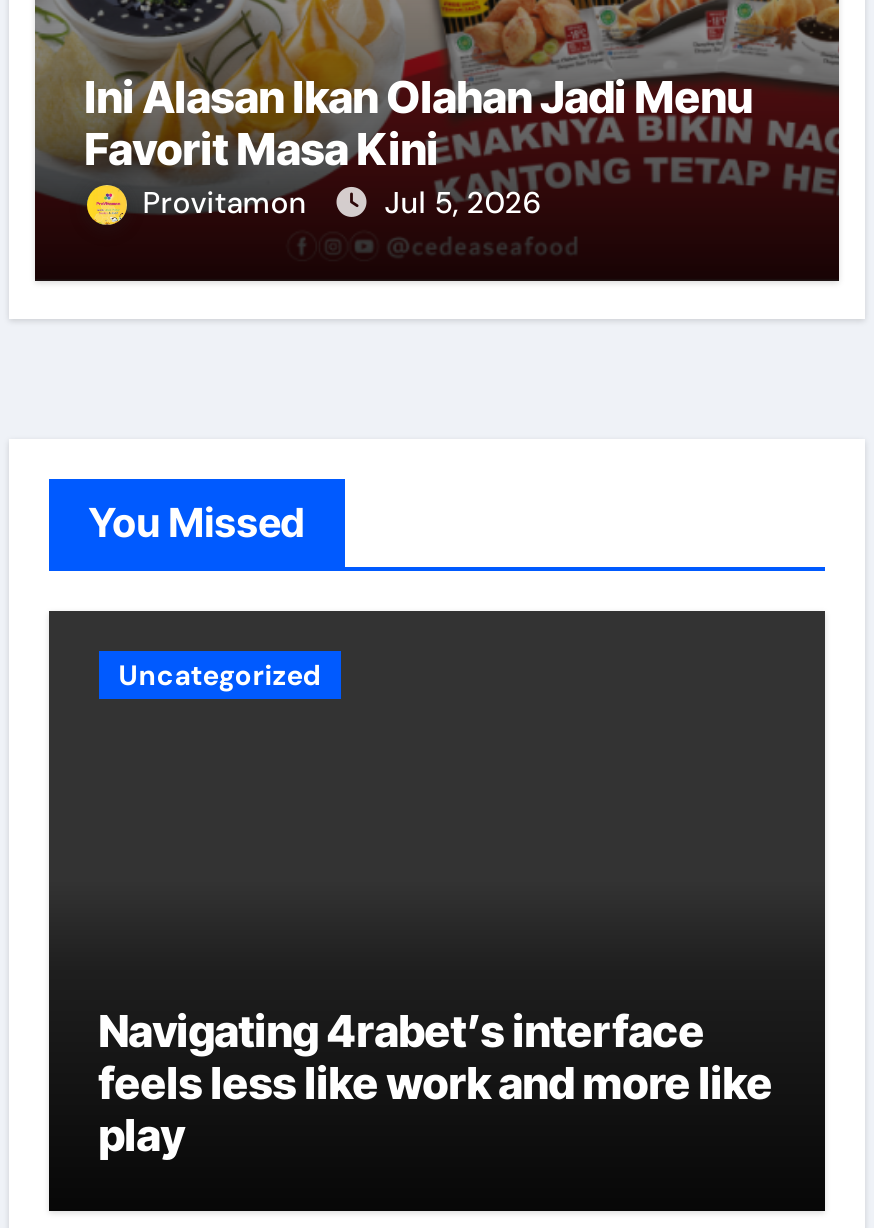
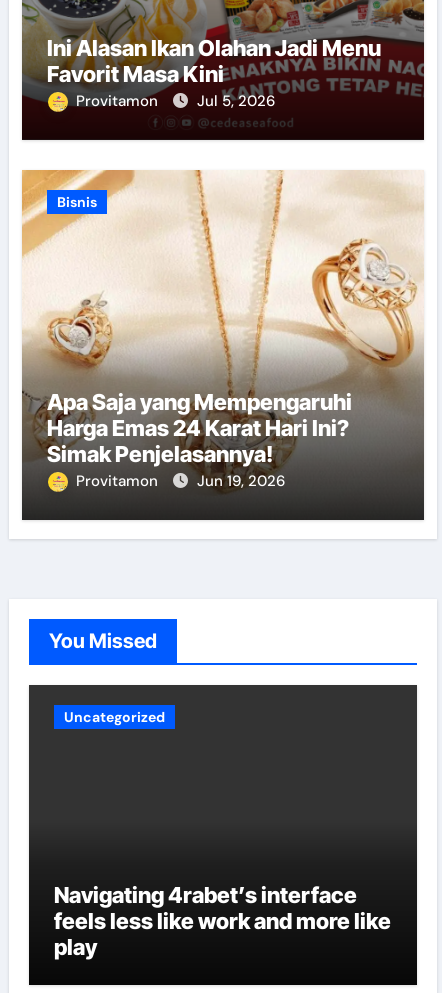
+ [image]
+ Bisnis

+ [image]
+ Apa Saja yang Mempengaruhi
+ Harga Emas 24 Karat Hari Ini?
+ Simak Penjelasannya!
+ Provitamon
+ Jun 19, 2026
